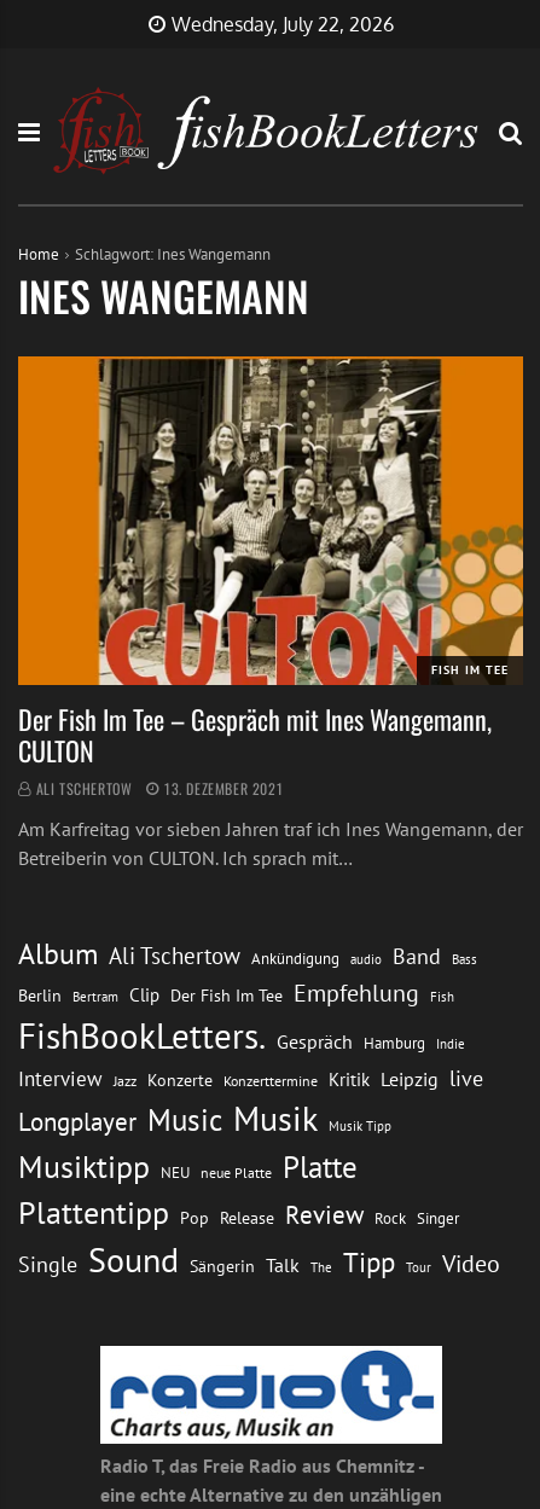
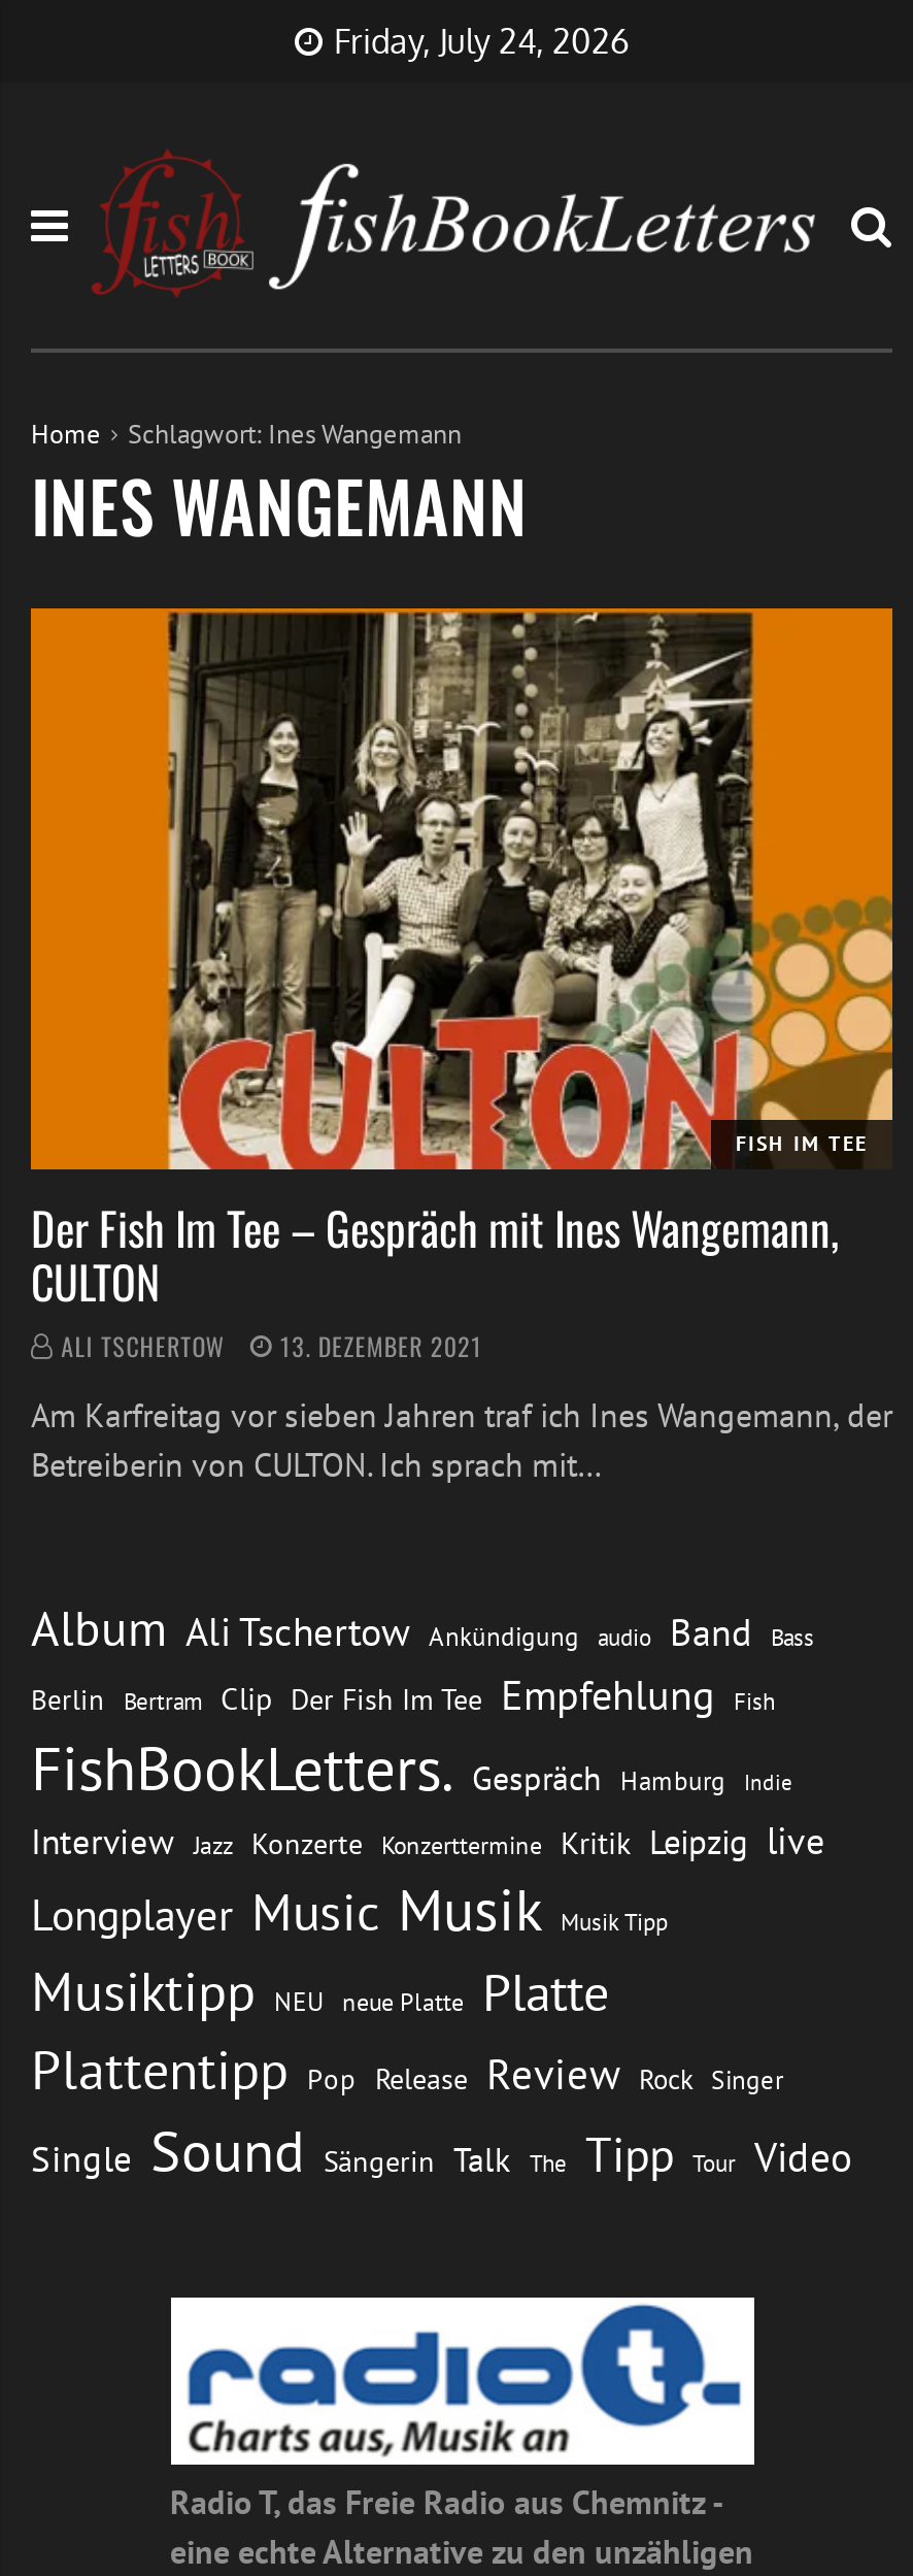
- Wednesday, July 22, 2026
+ Friday, July 24, 2026
